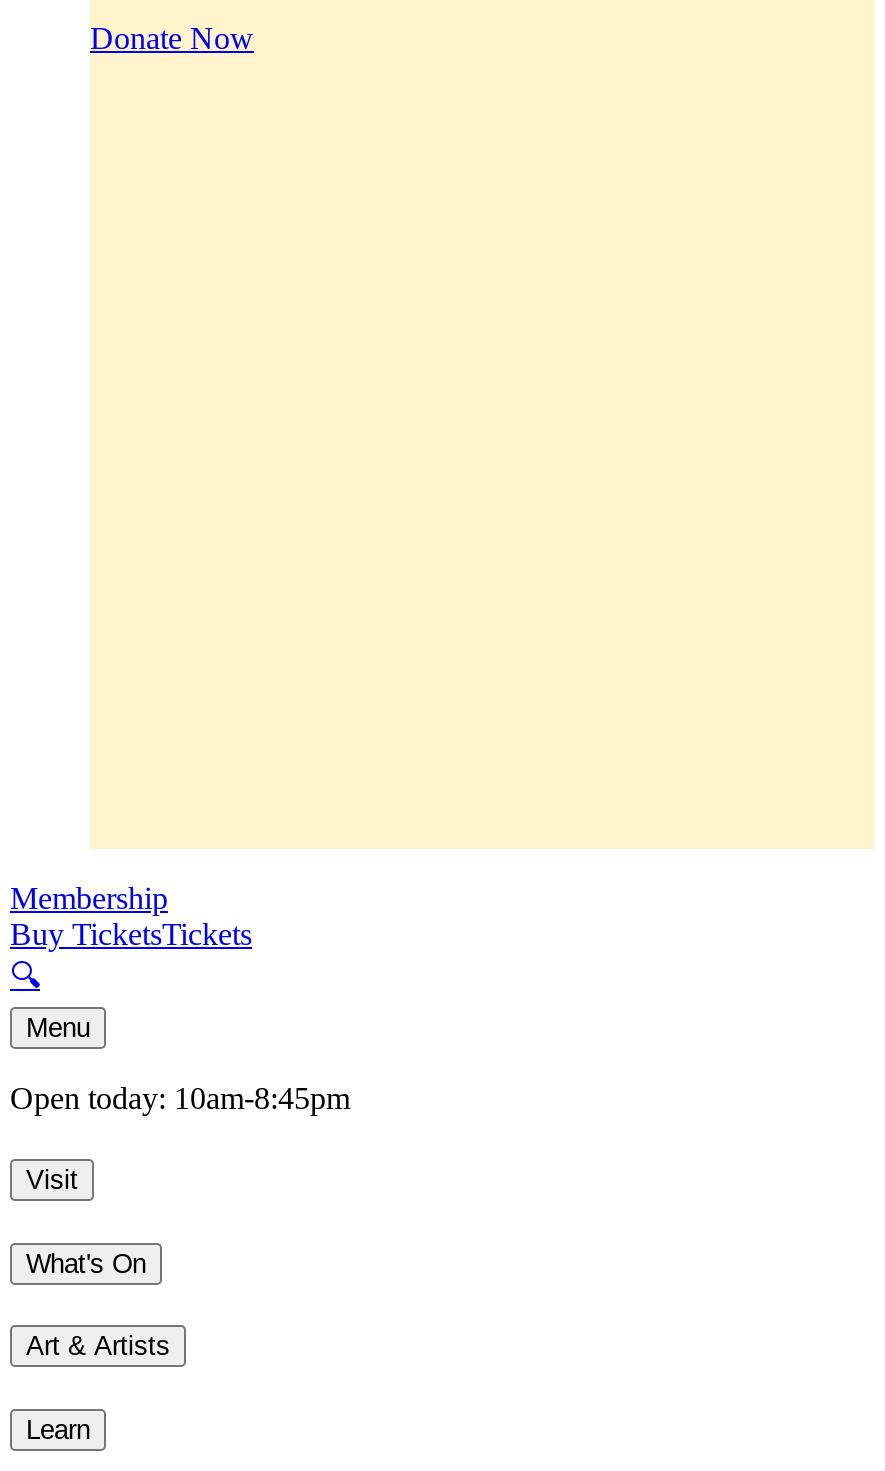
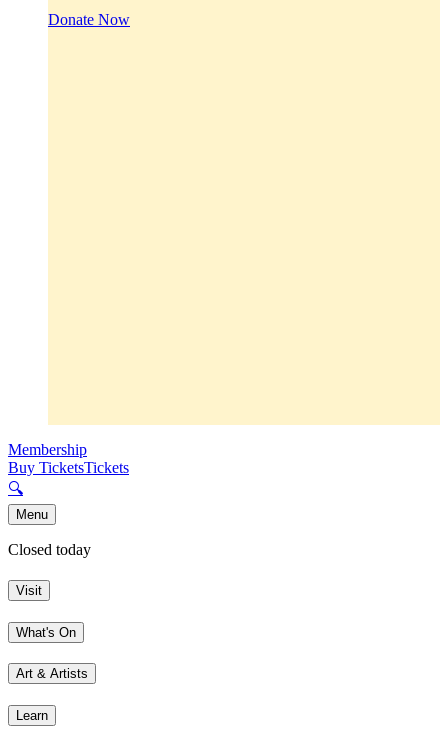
- Open today: 10am-8:45pm
+ Closed today
